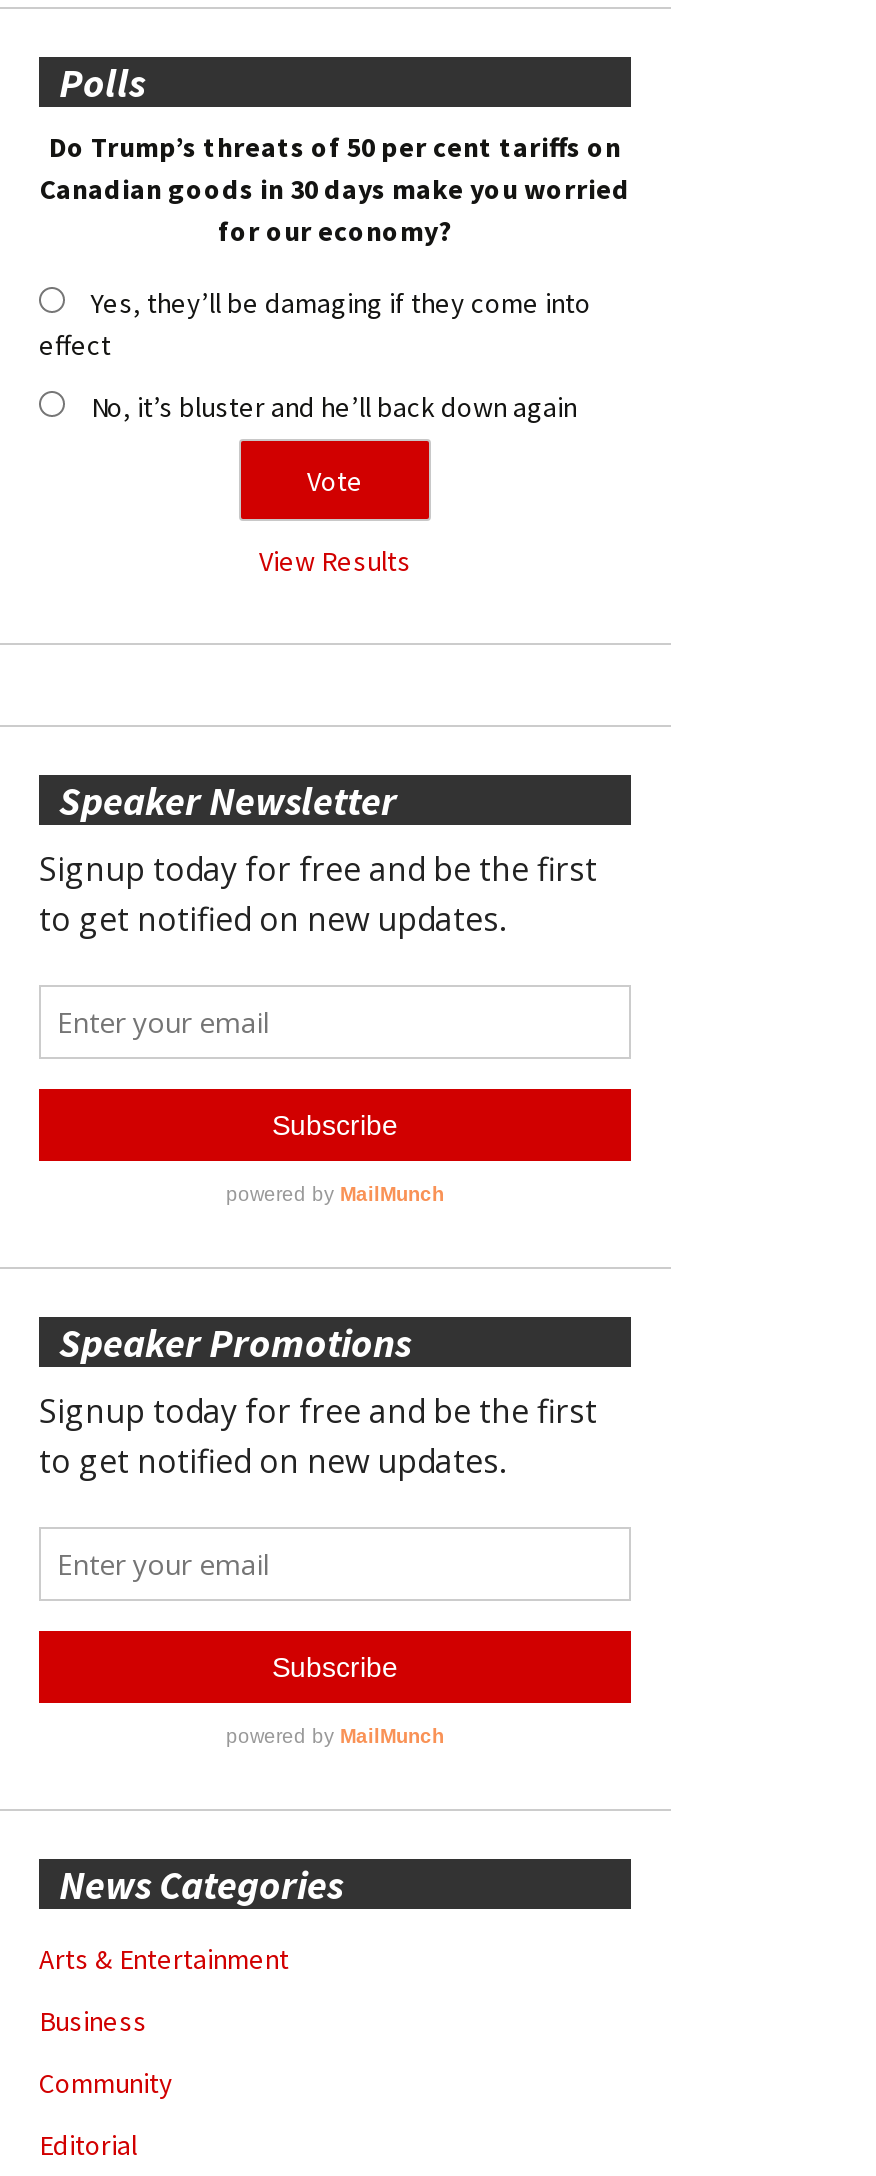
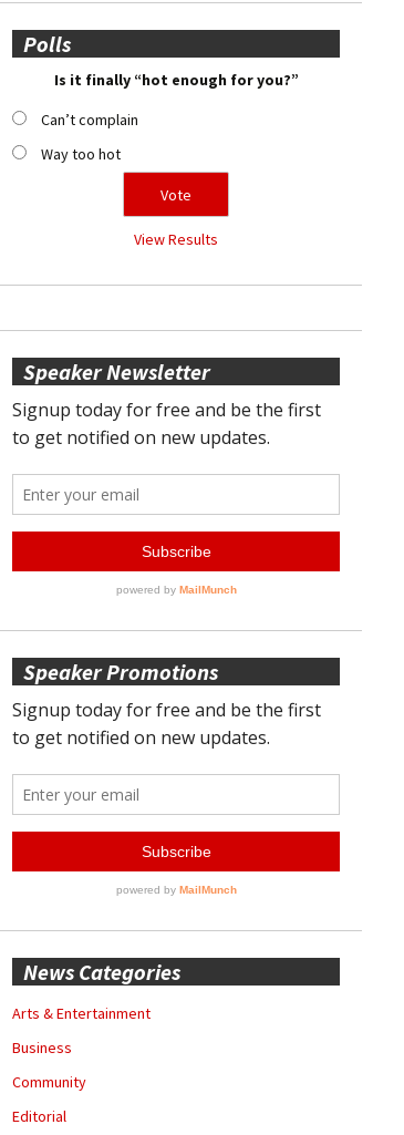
- Do Trump’s threats of 50 per cent tariffs on
- Canadian goods in 30 days make you worried
- for our economy?
+ Is it finally “hot enough for you?”

- Yes, they’ll be damaging if they come into
- effect
+ Can’t complain

- No, it’s bluster and he’ll back down again
+ Way too hot
